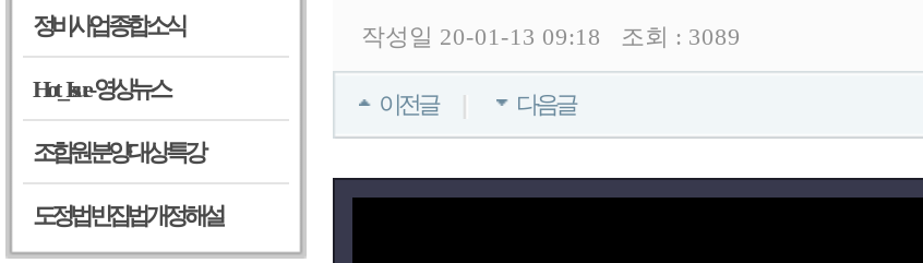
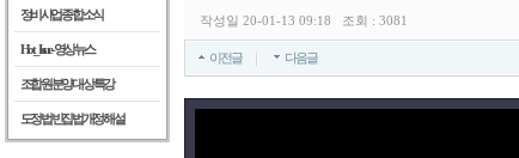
- 작성일 20-01-13 09:18 조회 : 3089
+ 작성일 20-01-13 09:18 조회 : 3081
